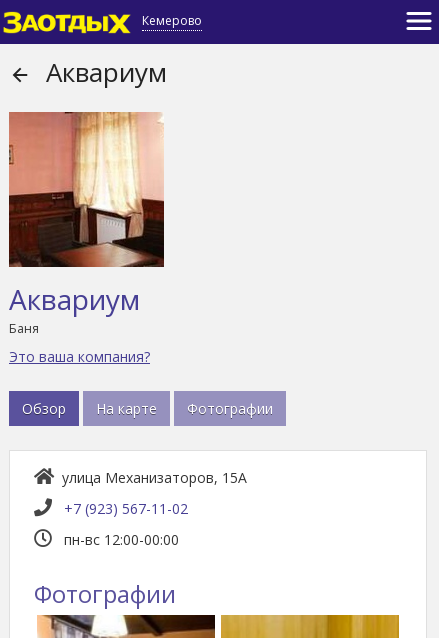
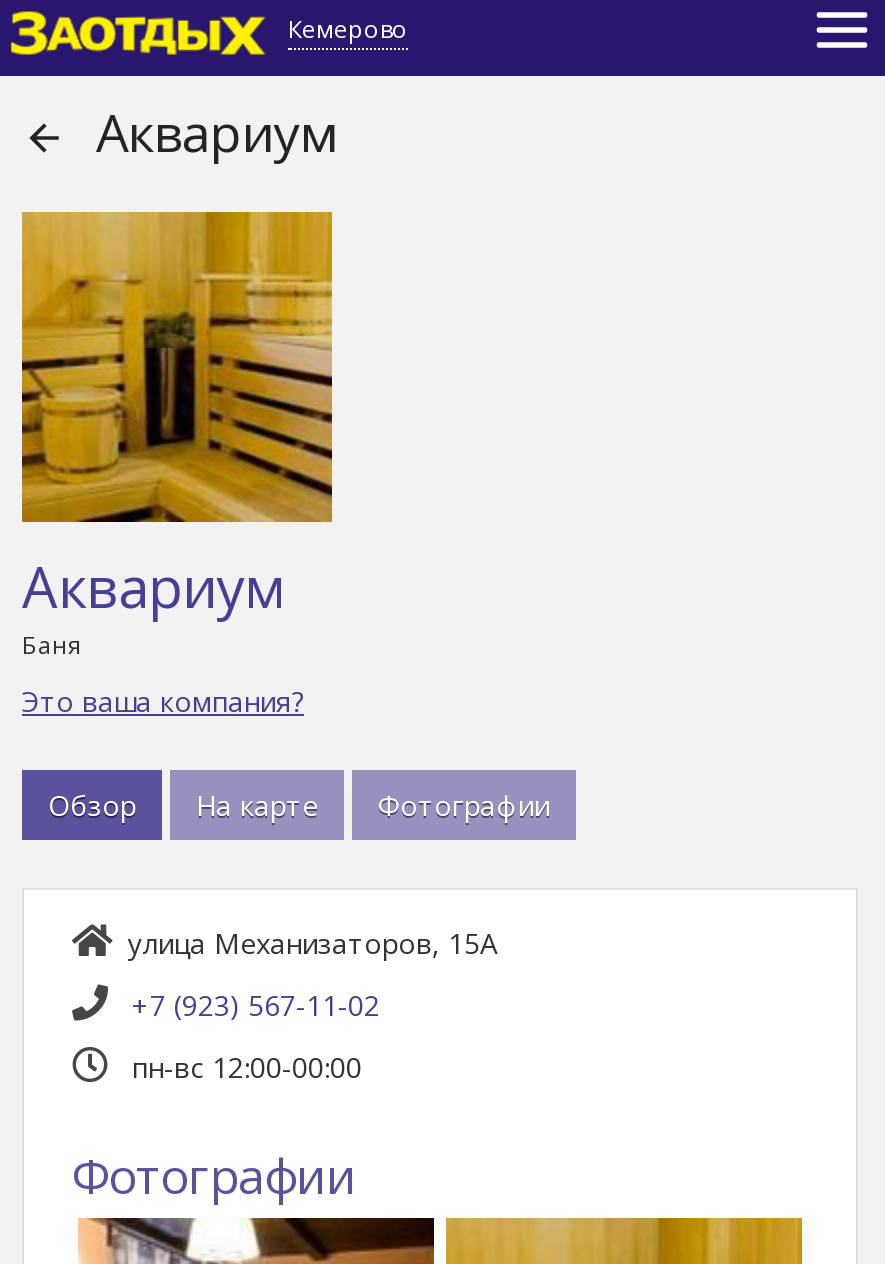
- [image]
+ [image]
